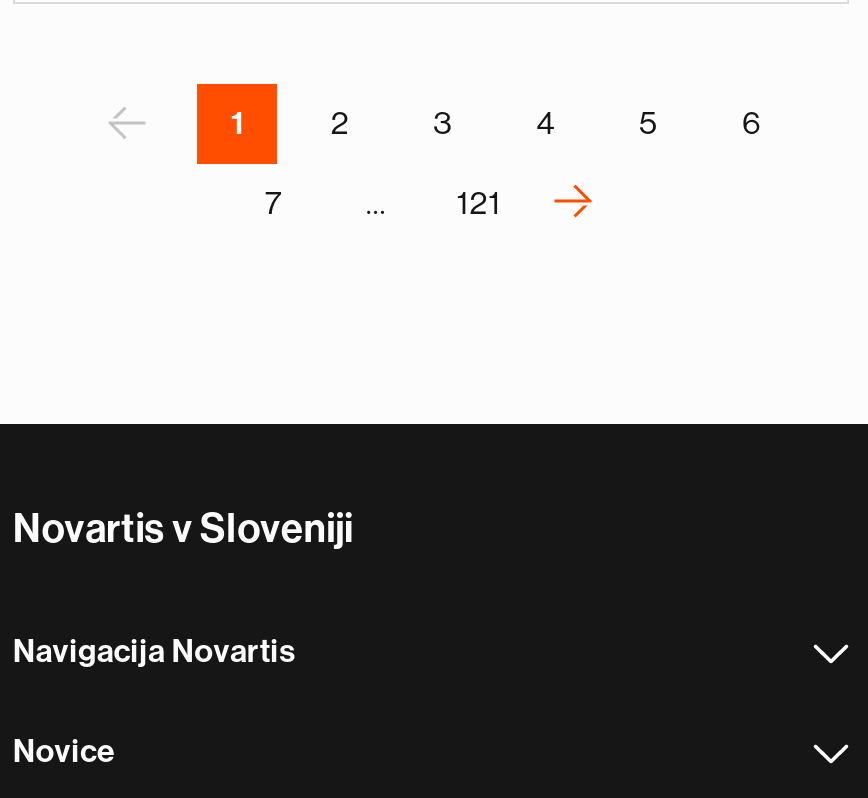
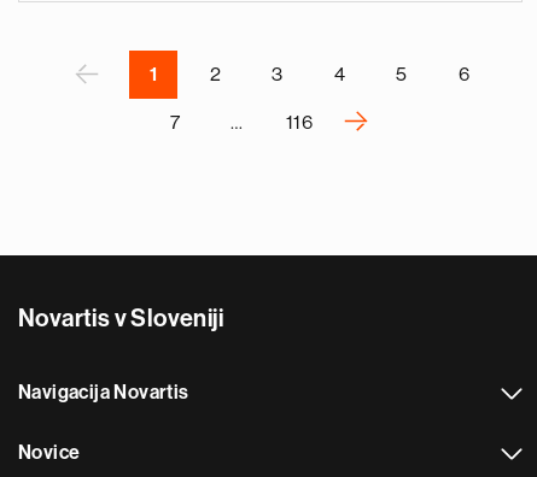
- 121
+ 116
